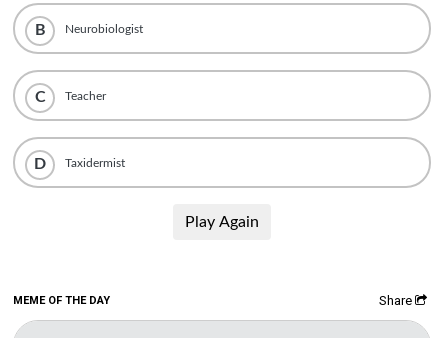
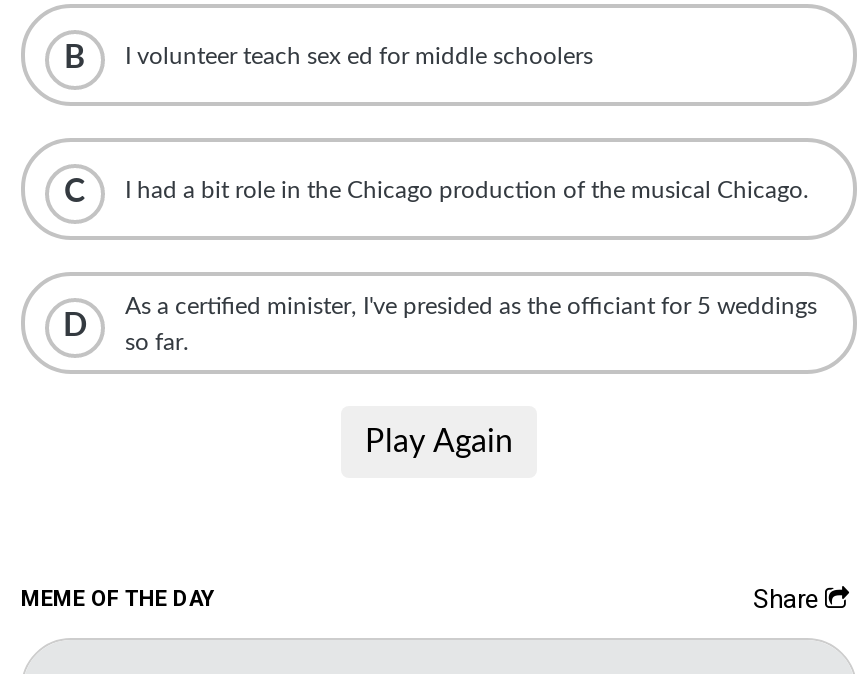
- Neurobiologist
+ I volunteer teach sex ed for middle schoolers

- Teacher
+ I had a bit role in the Chicago production of the musical Chicago.

- Taxidermist
+ As a certified minister, I've presided as the officiant for 5 weddings
+ so far.
